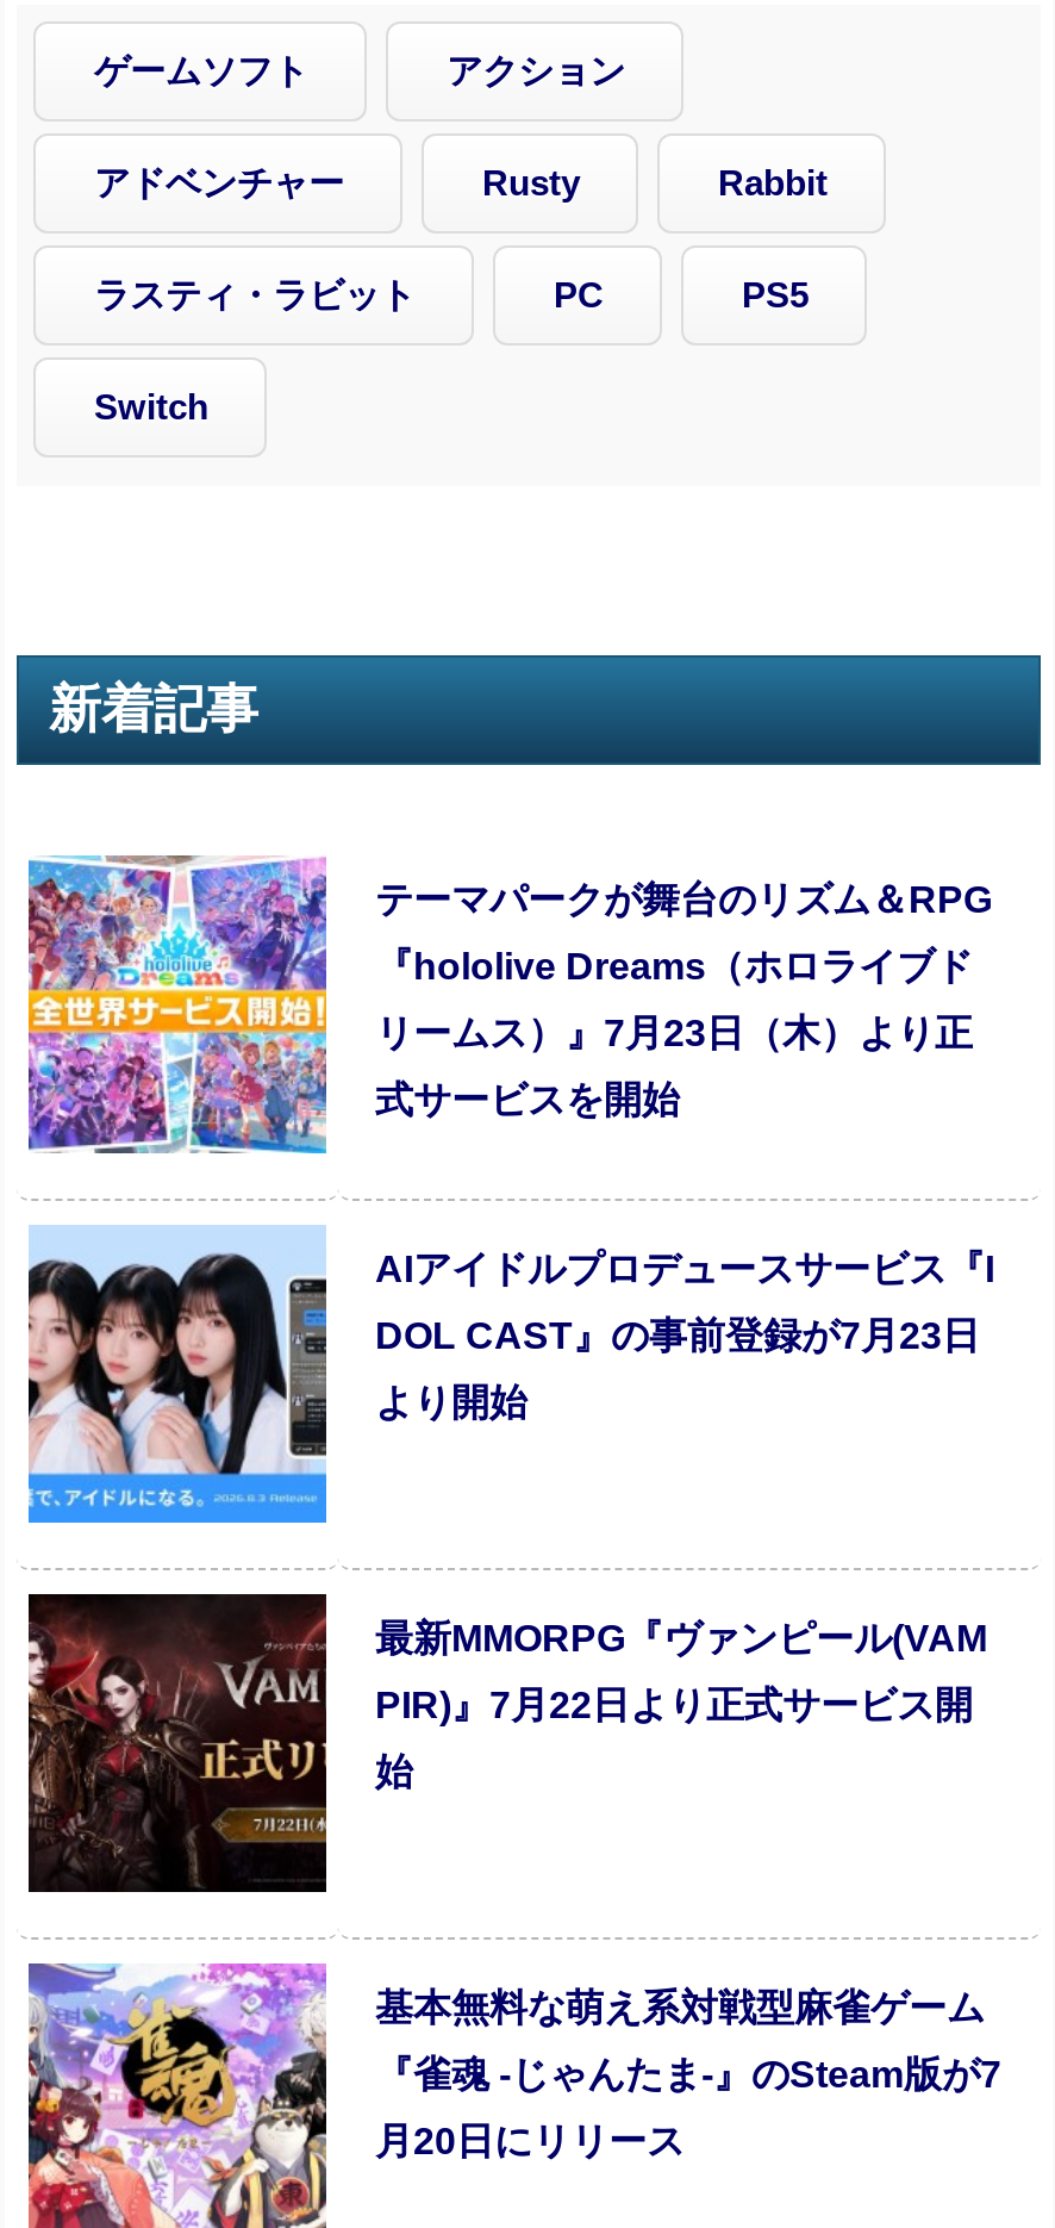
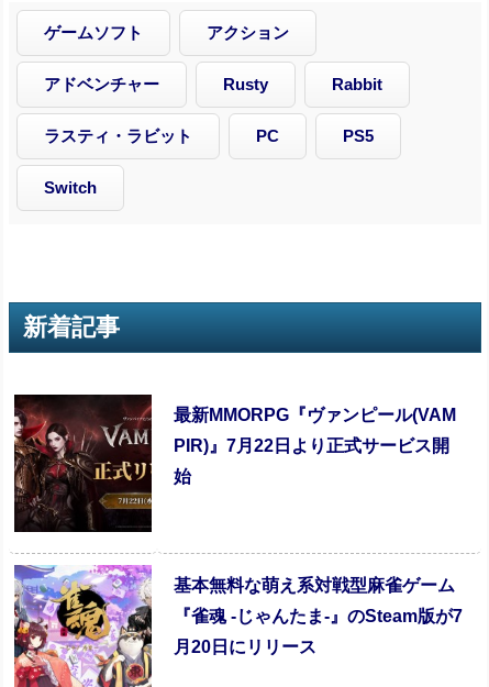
- [image]
- テーマパークが舞台のリズム＆RPG
- 『hololive Dreams（ホロライブド
- リームス）』7月23日（木）より正
- 式サービスを開始

- [image]
- AIアイドルプロデュースサービス『I
- DOL CAST』の事前登録が7月23日
- より開始
